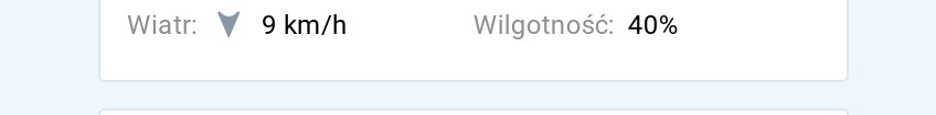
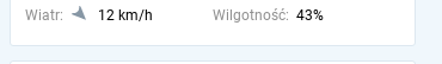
- 9 km/h
- Wilgotność: 40%
+ 12 km/h
+ Wilgotność: 43%
